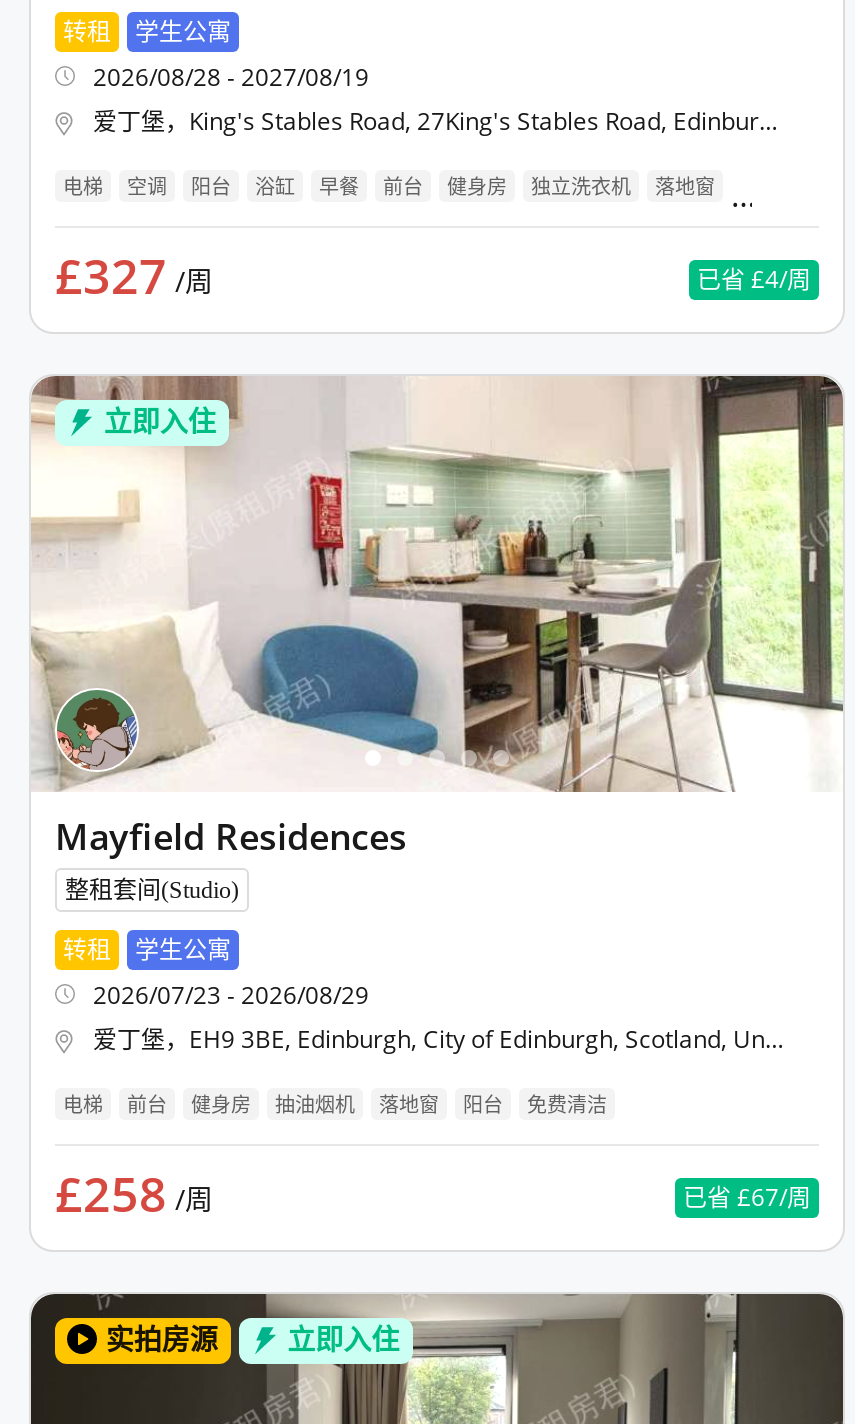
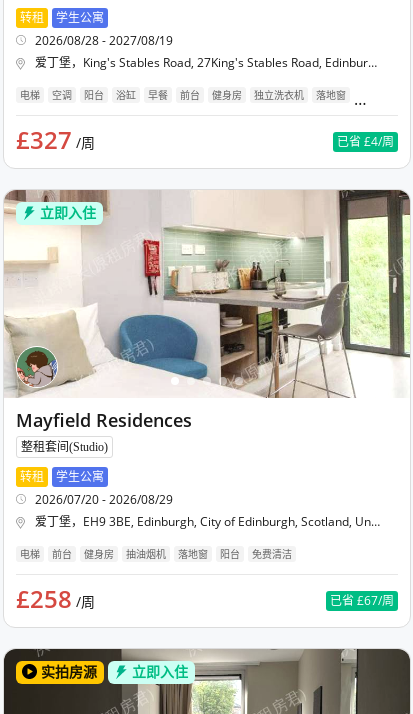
- 2026/07/23 - 2026/08/29
+ 2026/07/20 - 2026/08/29
